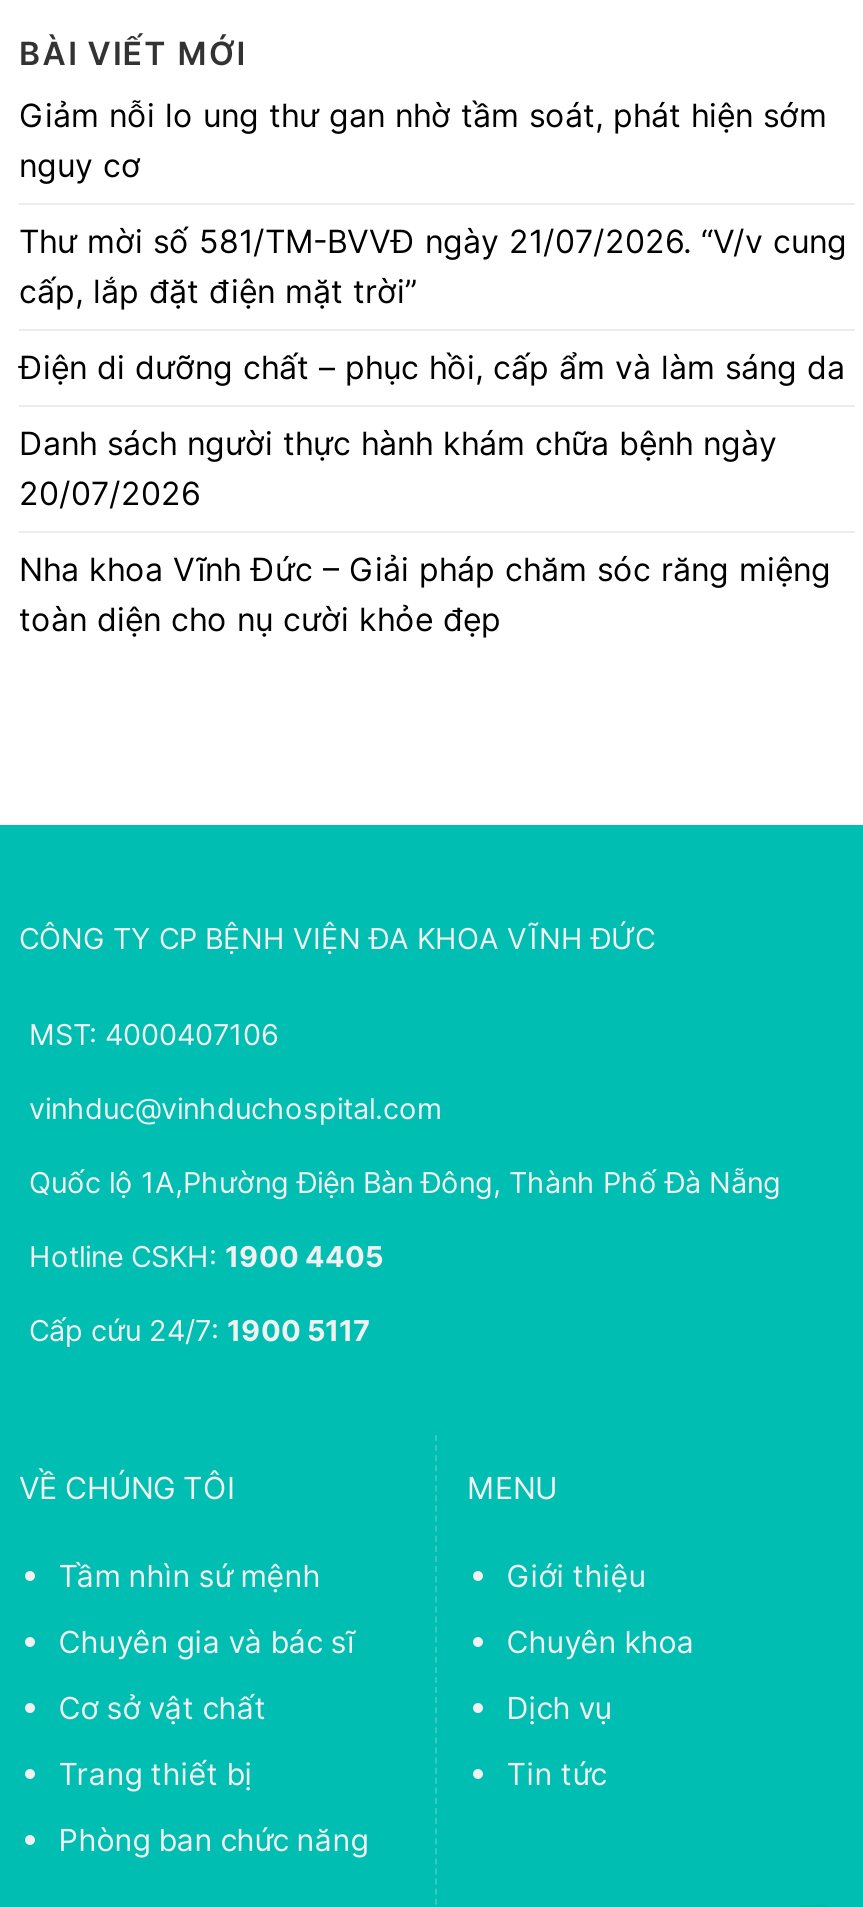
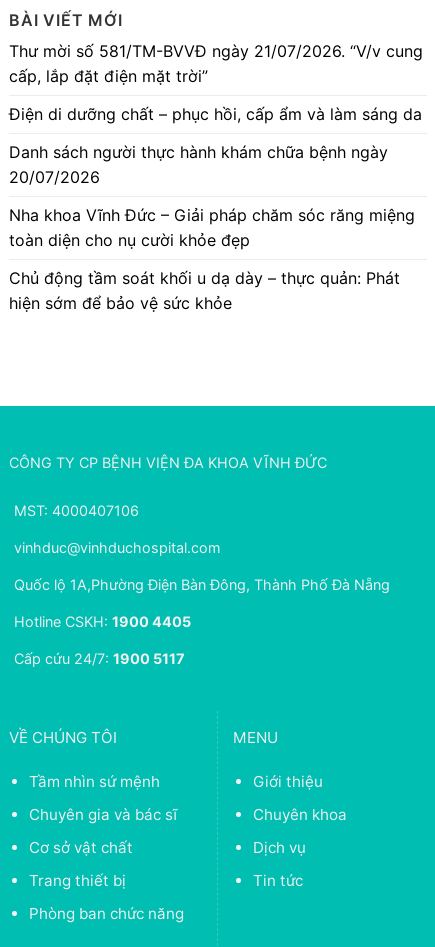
- Giảm nỗi lo ung thư gan nhờ tầm soát, phát hiện sớm
- nguy cơ

moved up: Thư mời số 581/TM-BVVĐ ngày 21/07/2026. “V/v cung | cấp, lắp đặt điện mặt trời” | Điện di dưỡng chất – phục hồi, cấp ẩm và làm sáng da | Danh sách người thực hành khám chữa bệnh ngày | 20/07/2026 | Nha khoa Vĩnh Đức – Giải pháp chăm sóc răng miệng | toàn diện cho nụ cười khỏe đẹp

+ Chủ động tầm soát khối u dạ dày – thực quản: Phát
+ hiện sớm để bảo vệ sức khỏe
